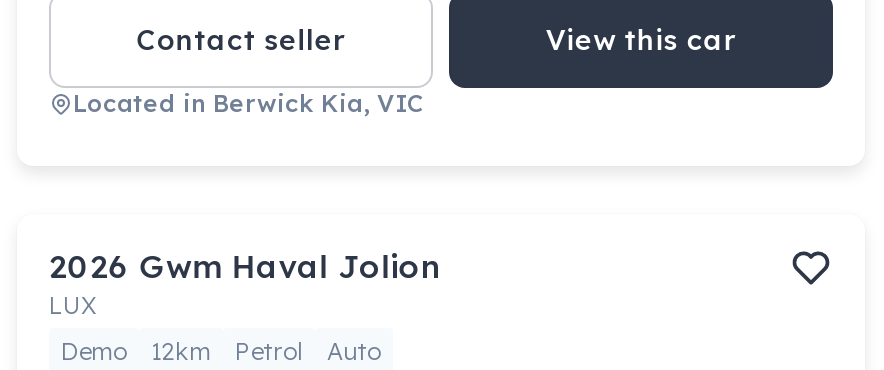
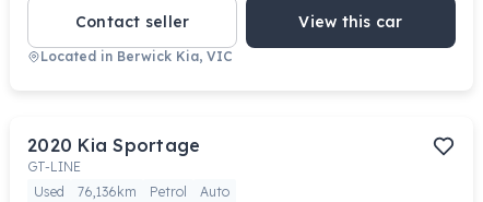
- 2026 Gwm Haval Jolion
- LUX
+ 2020 Kia Sportage
+ GT-LINE

- Demo
- 12km
+ Used
+ 76,136km
